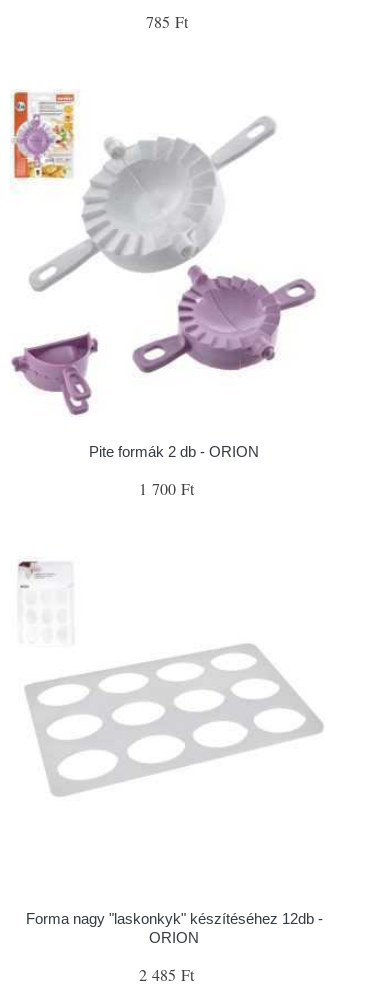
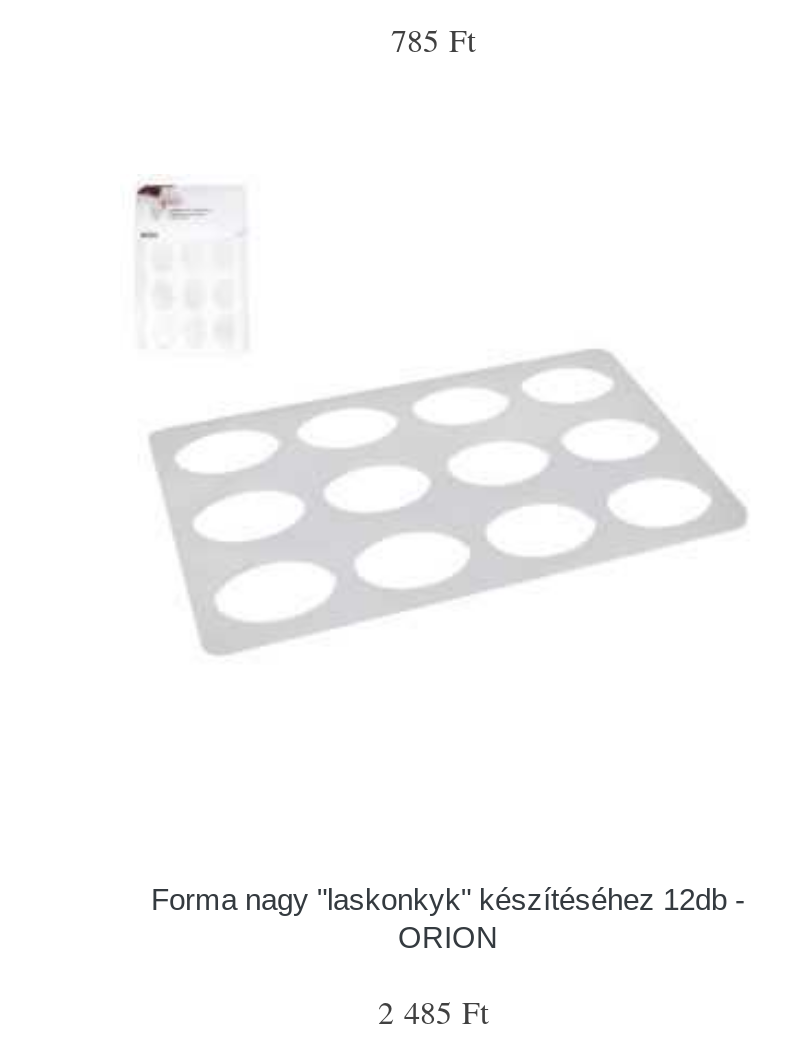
- [image]
- Pite formák 2 db - ORION
- 1 700 Ft
